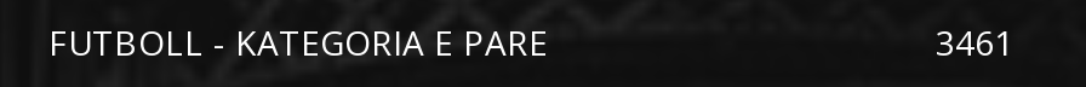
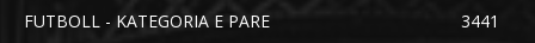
- 3461
+ 3441
